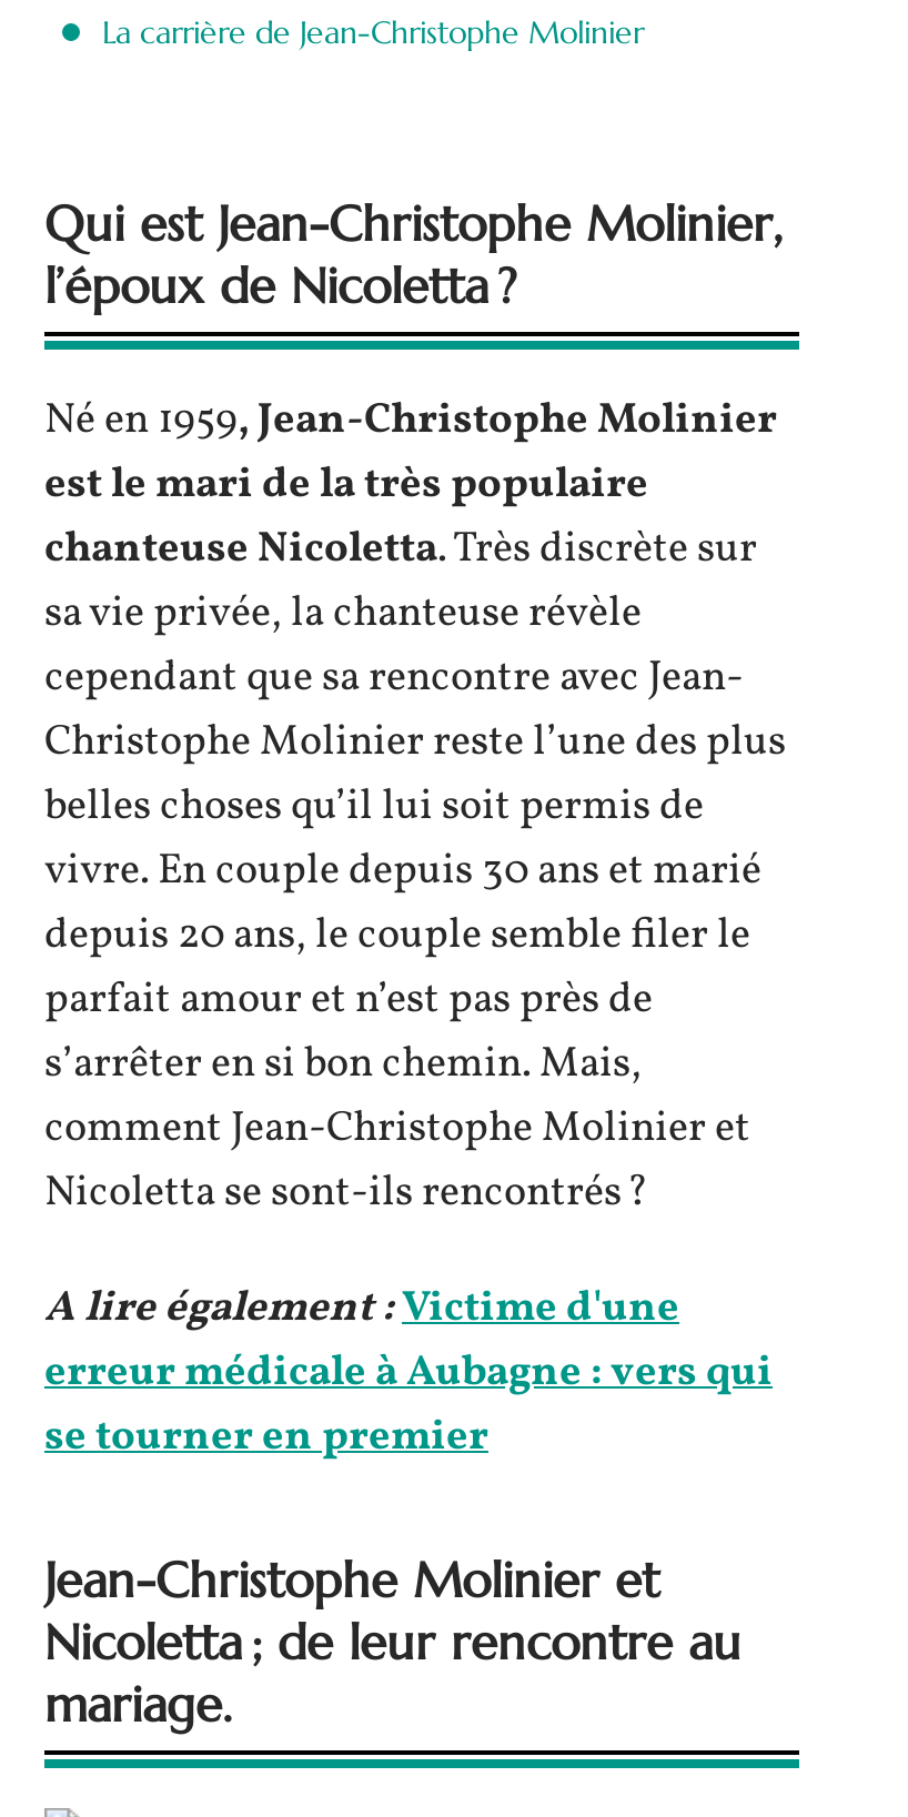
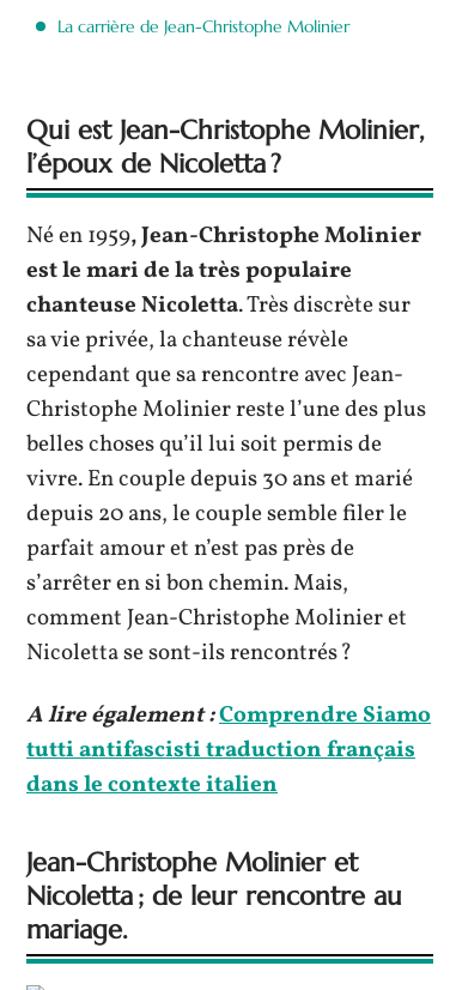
- A lire également : Victime d'une
- erreur médicale à Aubagne : vers qui
- se tourner en premier
+ A lire également : Comprendre Siamo
+ tutti antifascisti traduction français
+ dans le contexte italien
